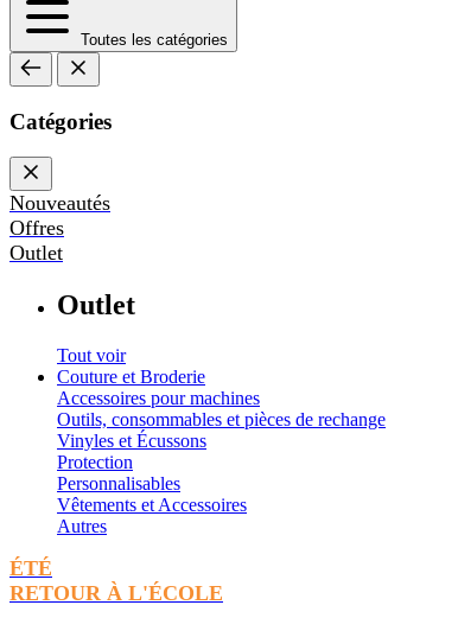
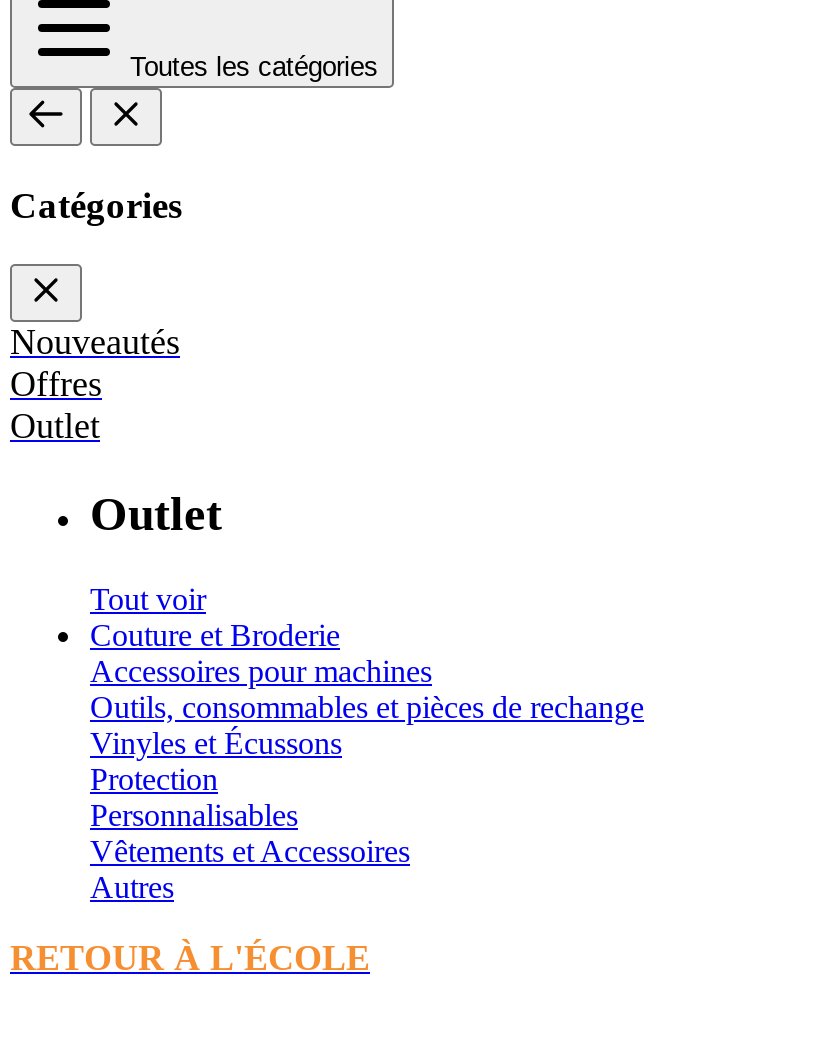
- ÉTÉ
